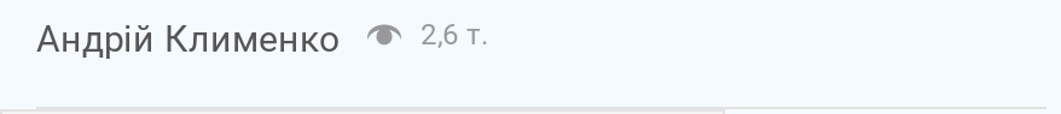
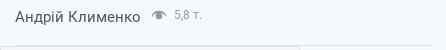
- 2,6 т.
+ 5,8 т.
